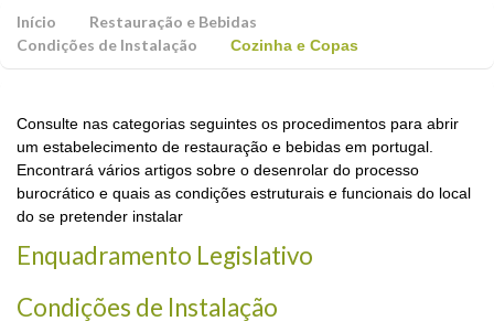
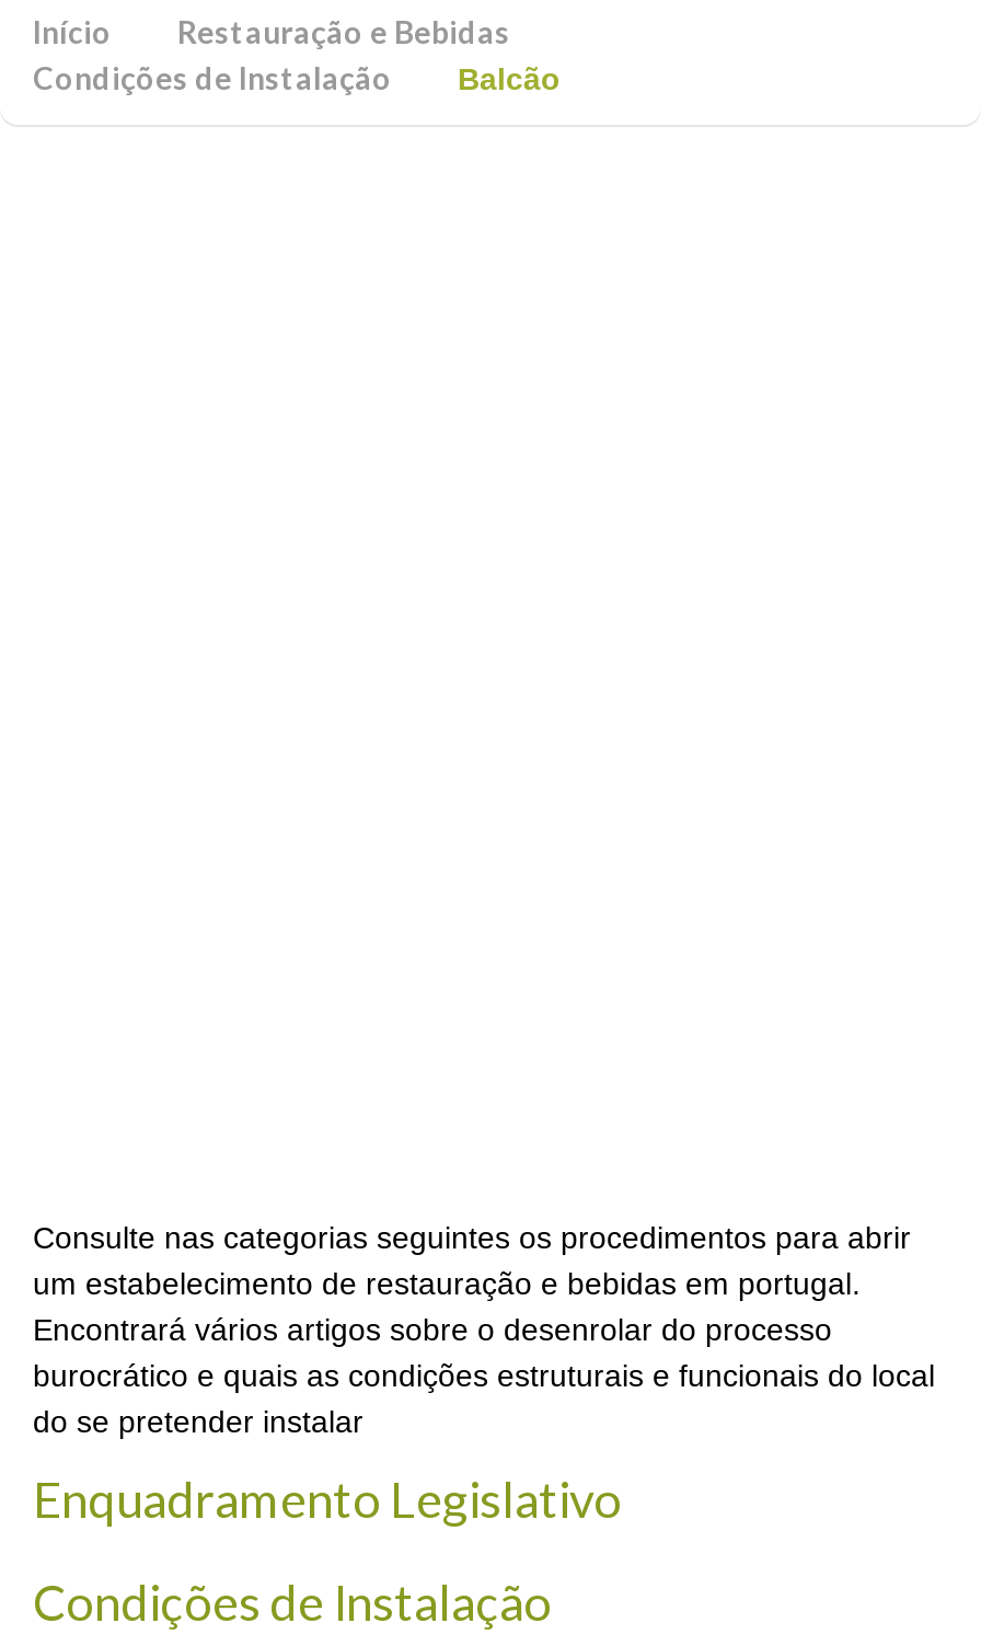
- Cozinha e Copas
+ Balcão
